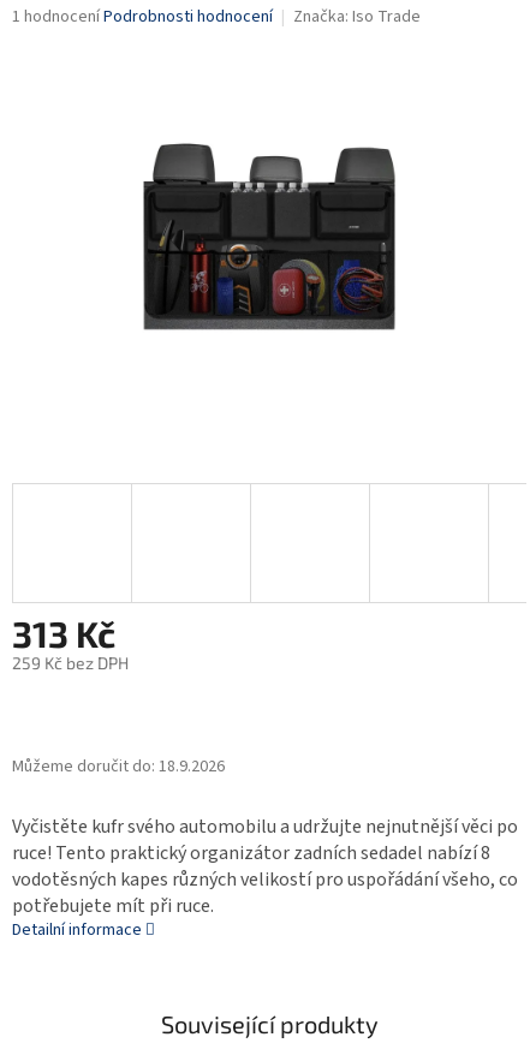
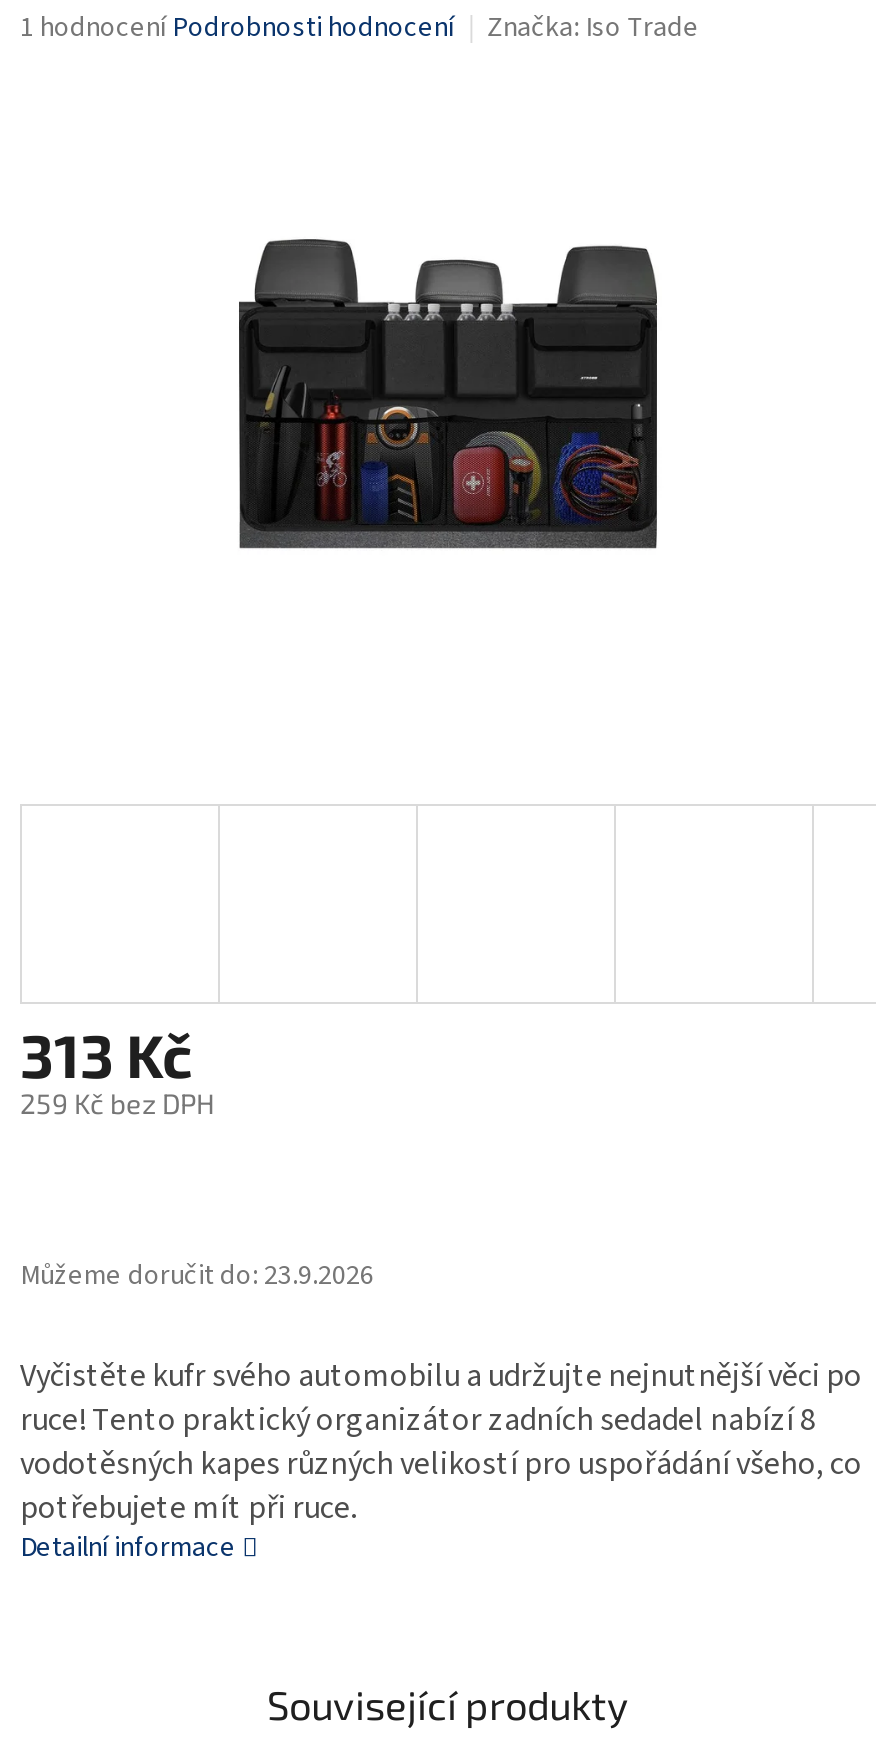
- Můžeme doručit do: 18.9.2026
+ Můžeme doručit do: 23.9.2026
